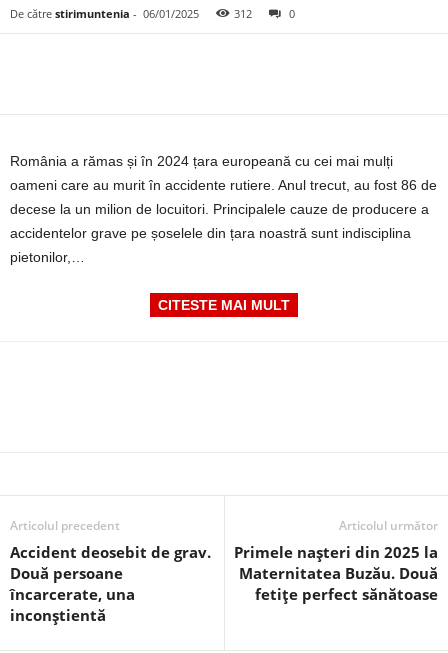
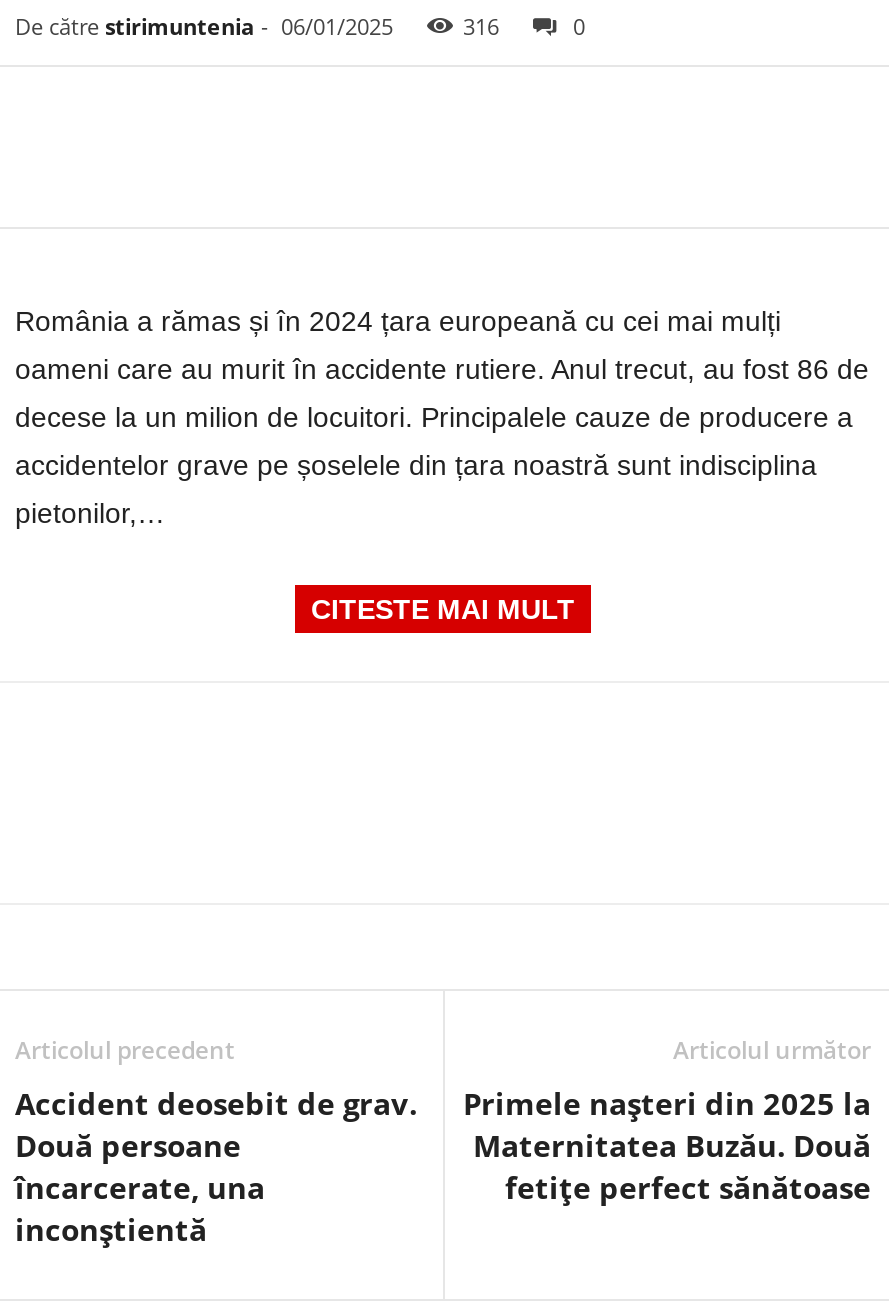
- 312
+ 316
